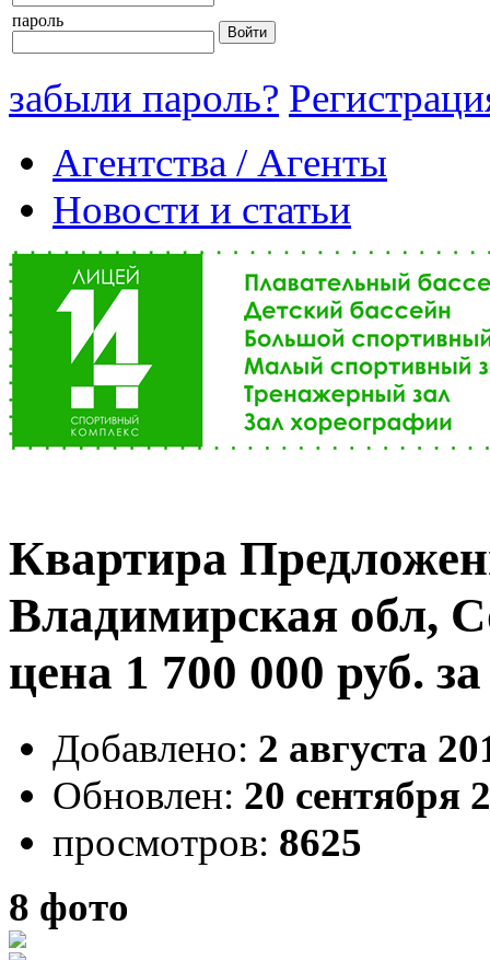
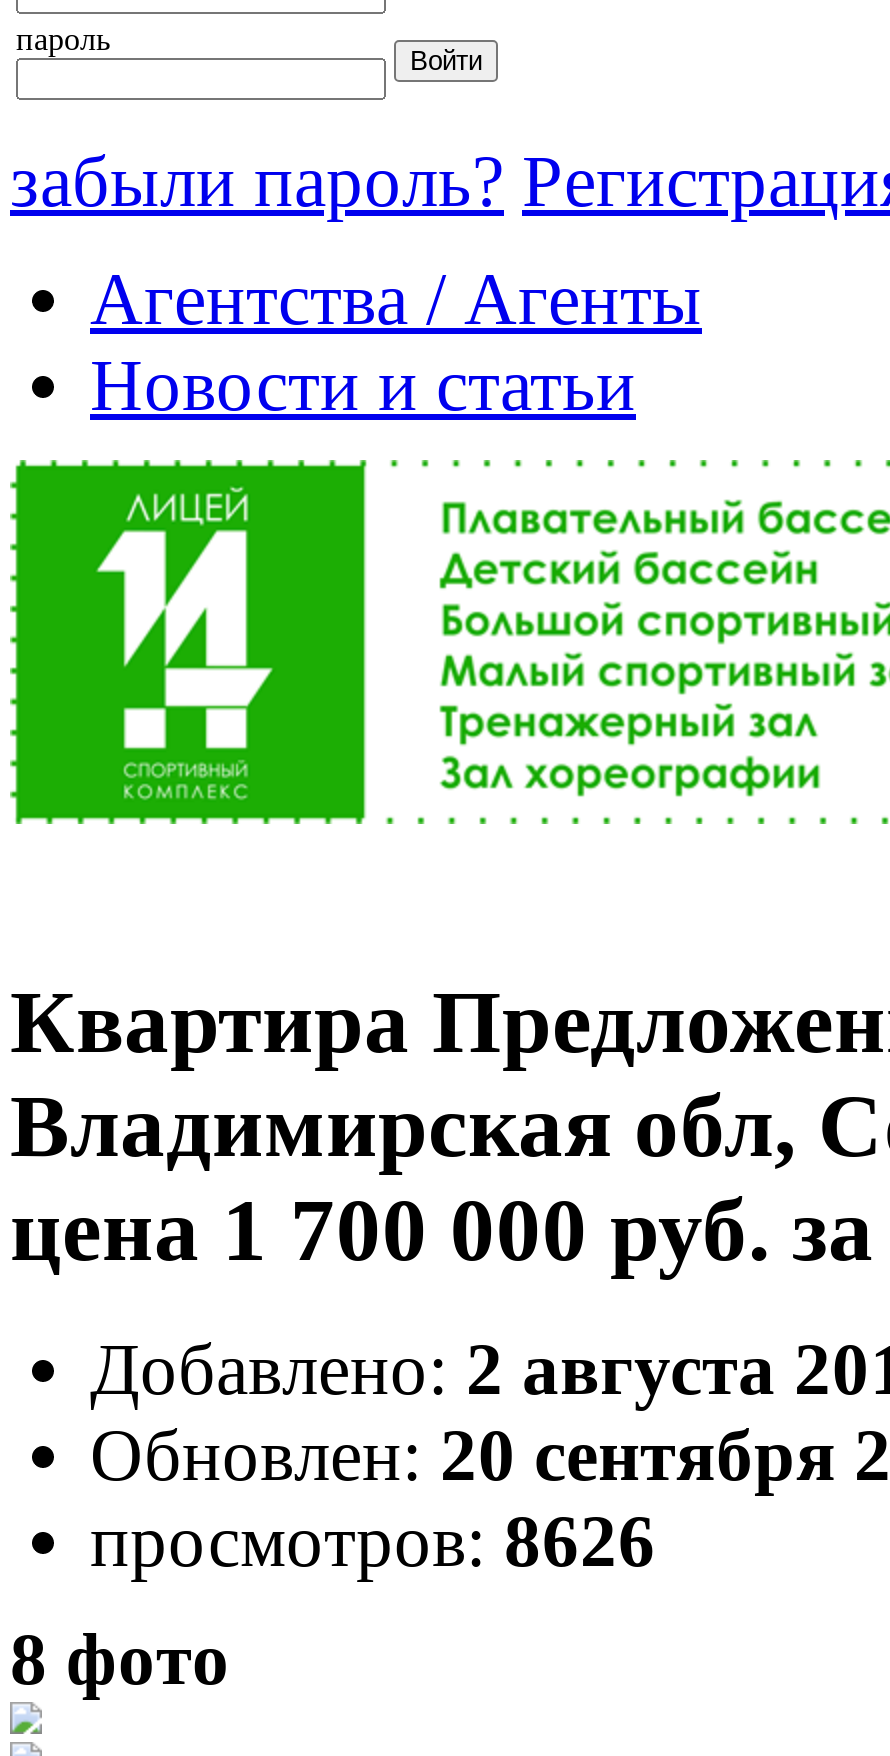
- просмотров: 8625
+ просмотров: 8626
